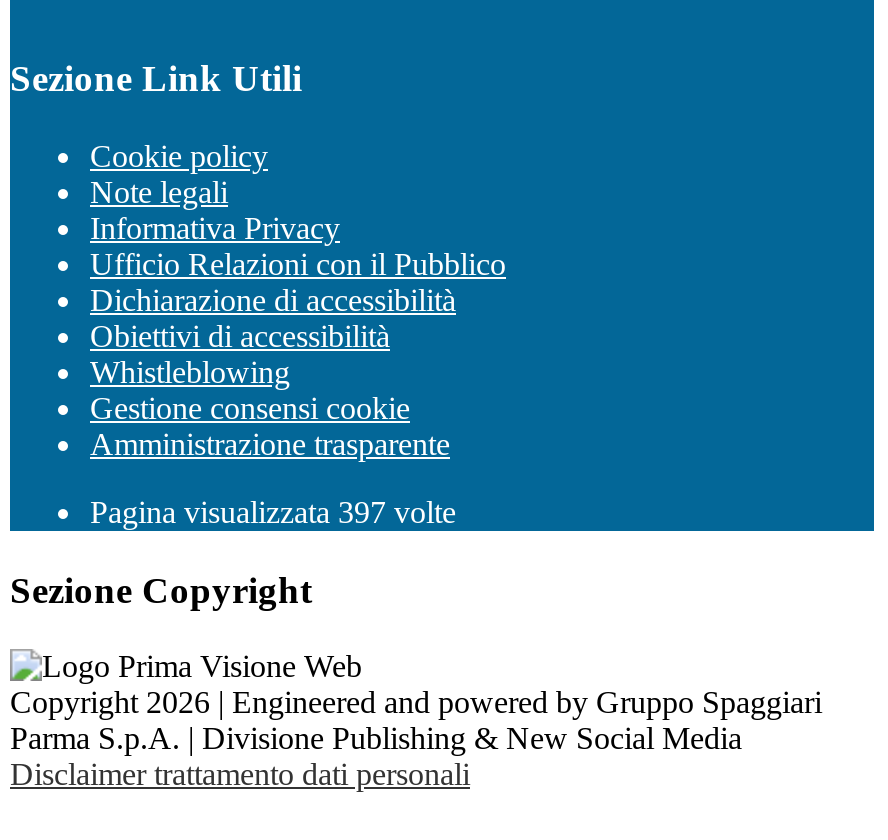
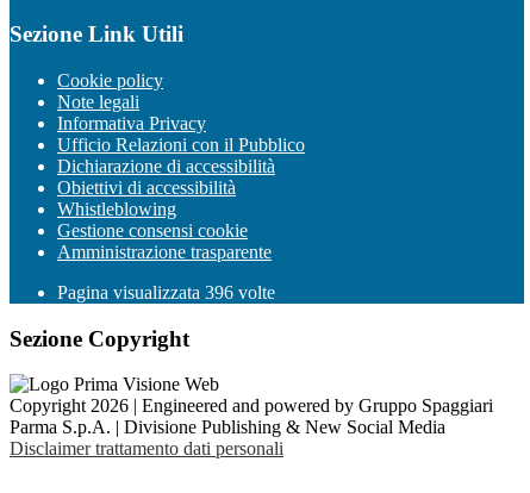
- Pagina visualizzata 397 volte
+ Pagina visualizzata 396 volte
